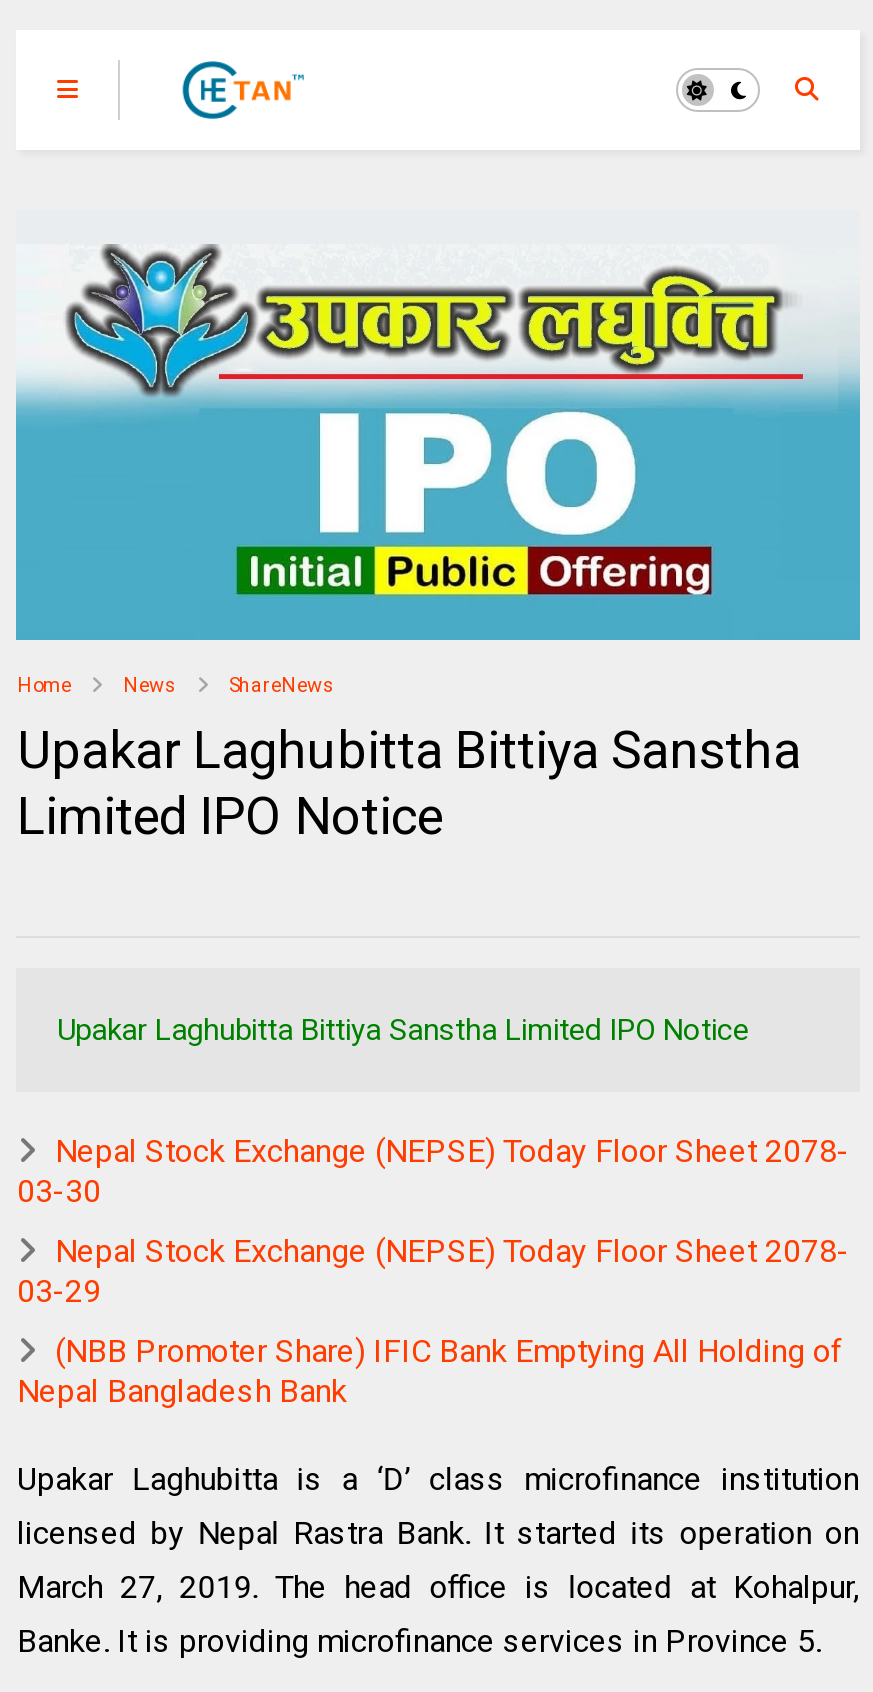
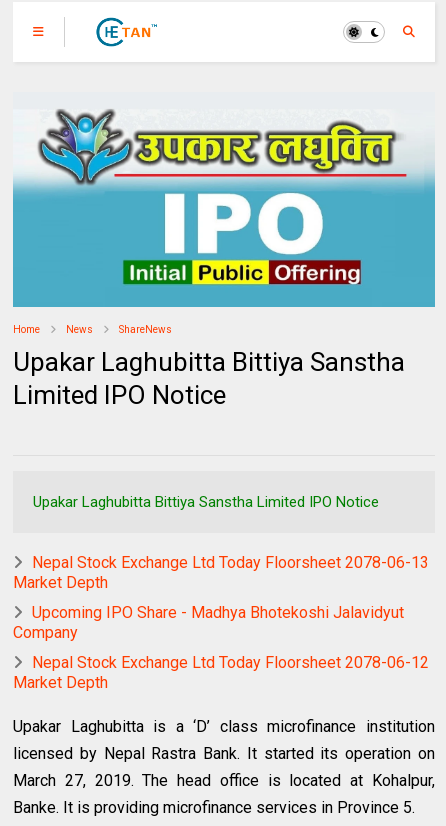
- Nepal Stock Exchange (NEPSE) Today Floor Sheet 2078-
- 03-30
+ Nepal Stock Exchange Ltd Today Floorsheet 2078-06-13
+ Market Depth

- Nepal Stock Exchange (NEPSE) Today Floor Sheet 2078-
- 03-29
+ Upcoming IPO Share - Madhya Bhotekoshi Jalavidyut
+ Company

- (NBB Promoter Share) IFIC Bank Emptying All Holding of
- Nepal Bangladesh Bank
+ Nepal Stock Exchange Ltd Today Floorsheet 2078-06-12
+ Market Depth
